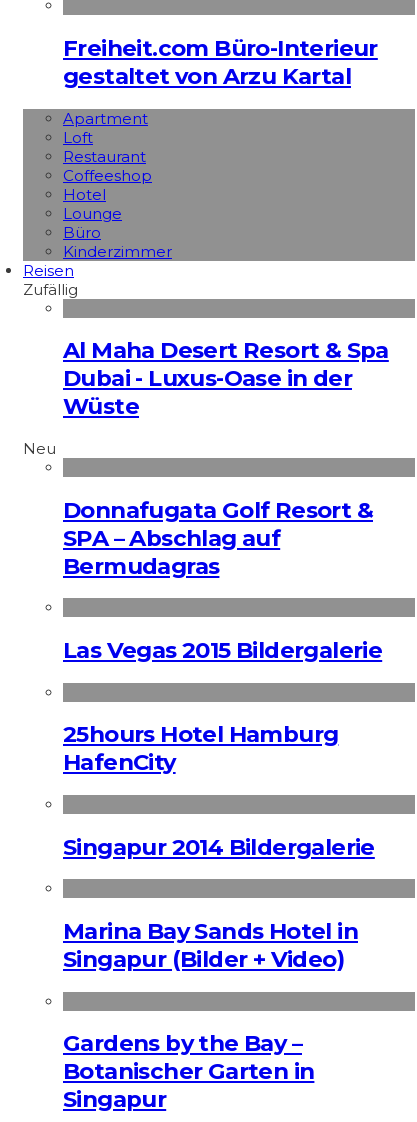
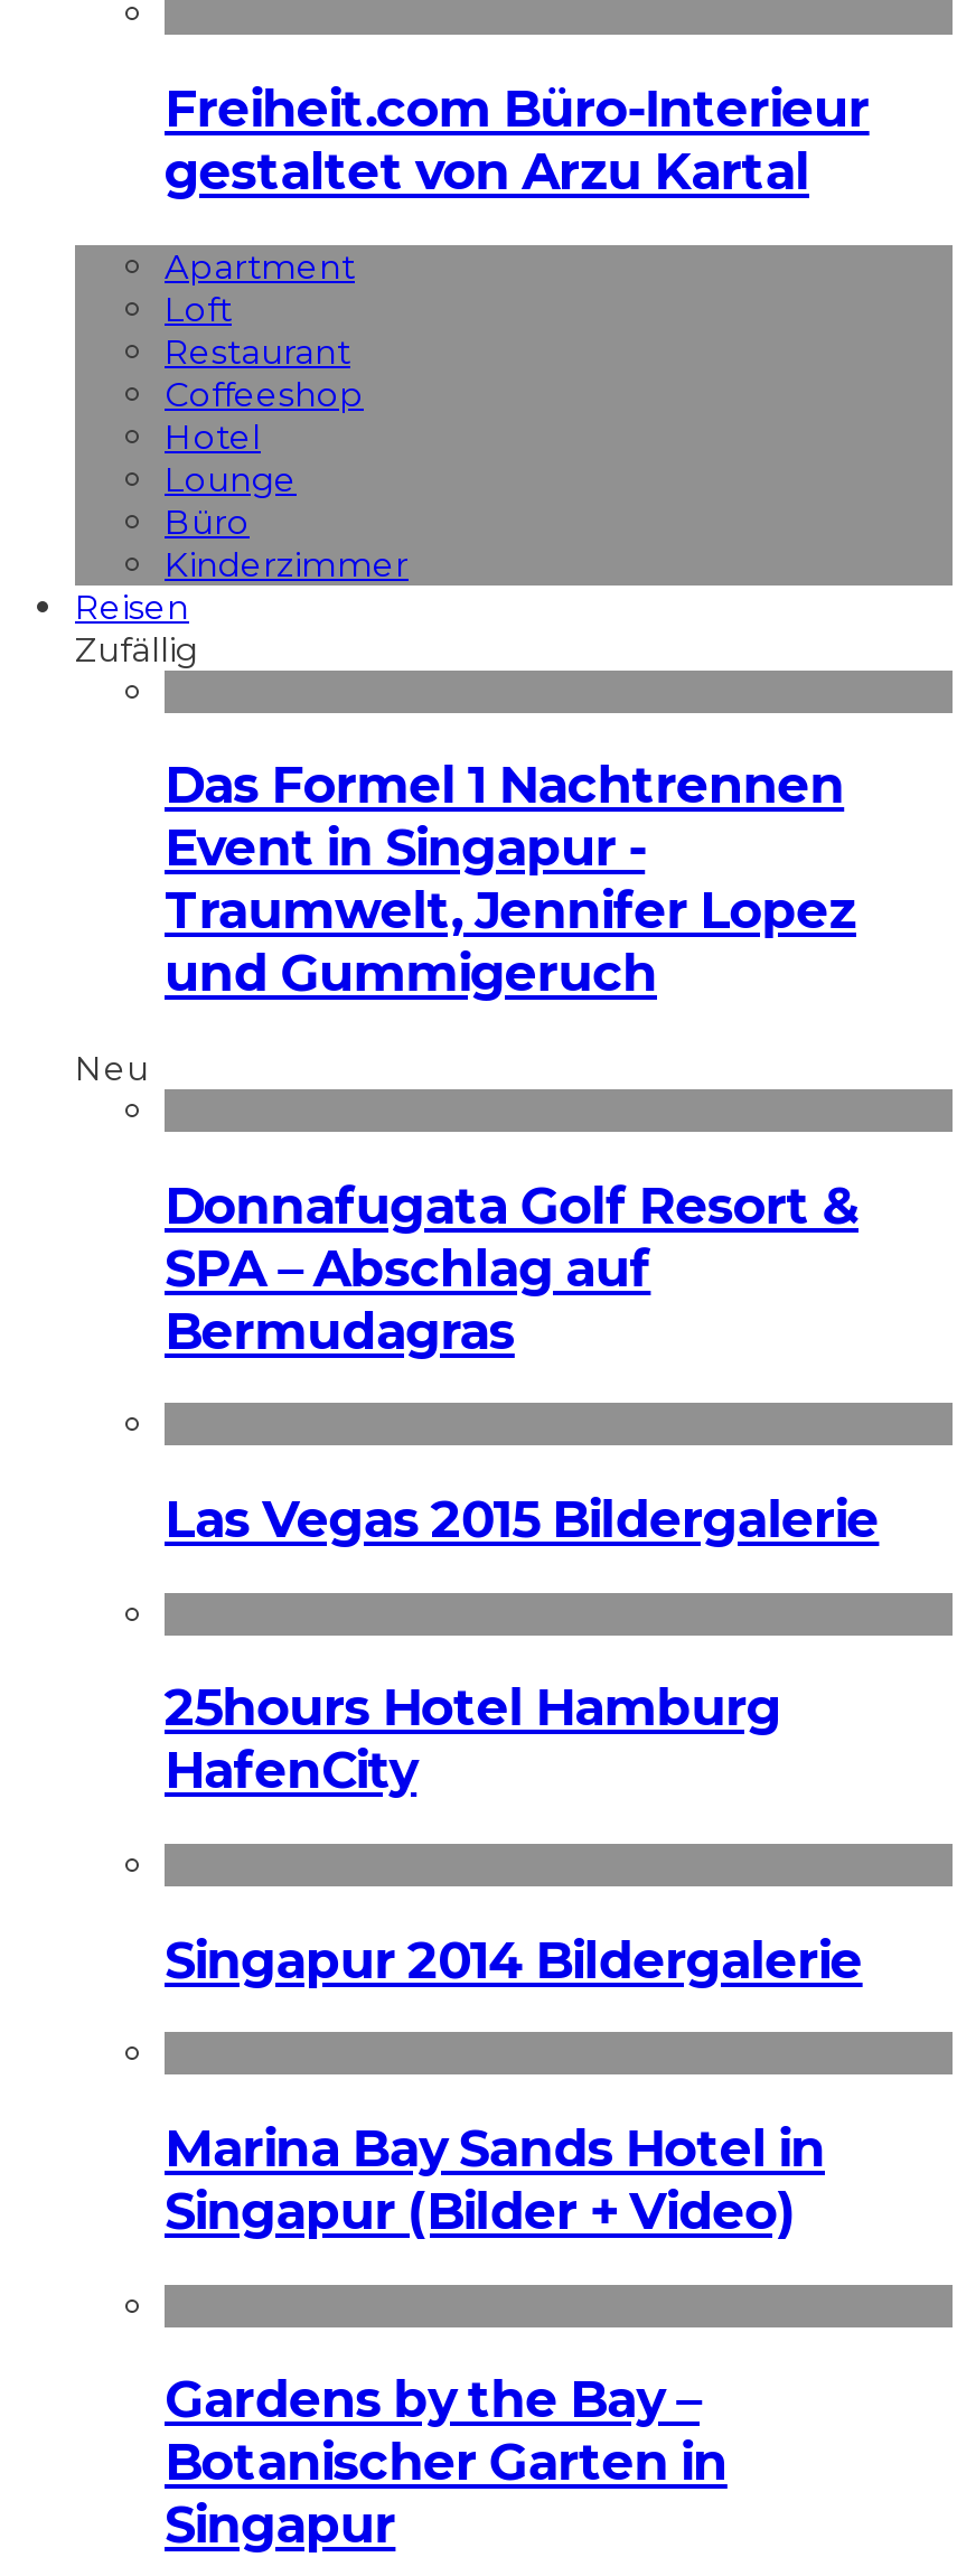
- Al Maha Desert Resort & Spa
- Dubai - Luxus-Oase in der
- Wüste
+ Das Formel 1 Nachtrennen
+ Event in Singapur -
+ Traumwelt, Jennifer Lopez
+ und Gummigeruch
